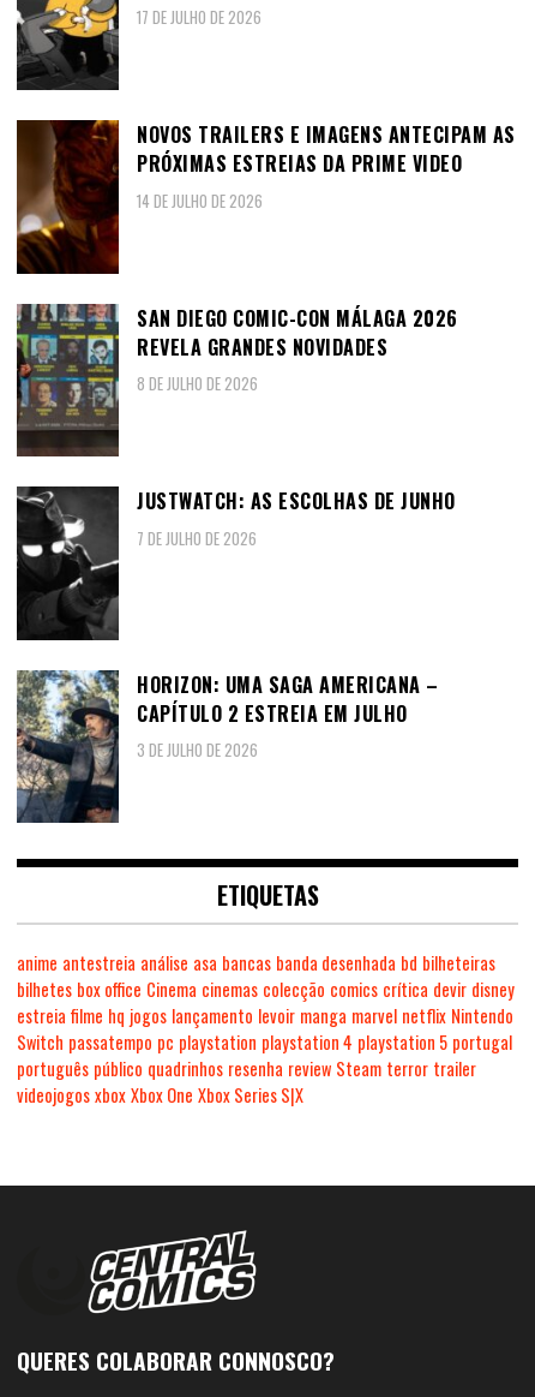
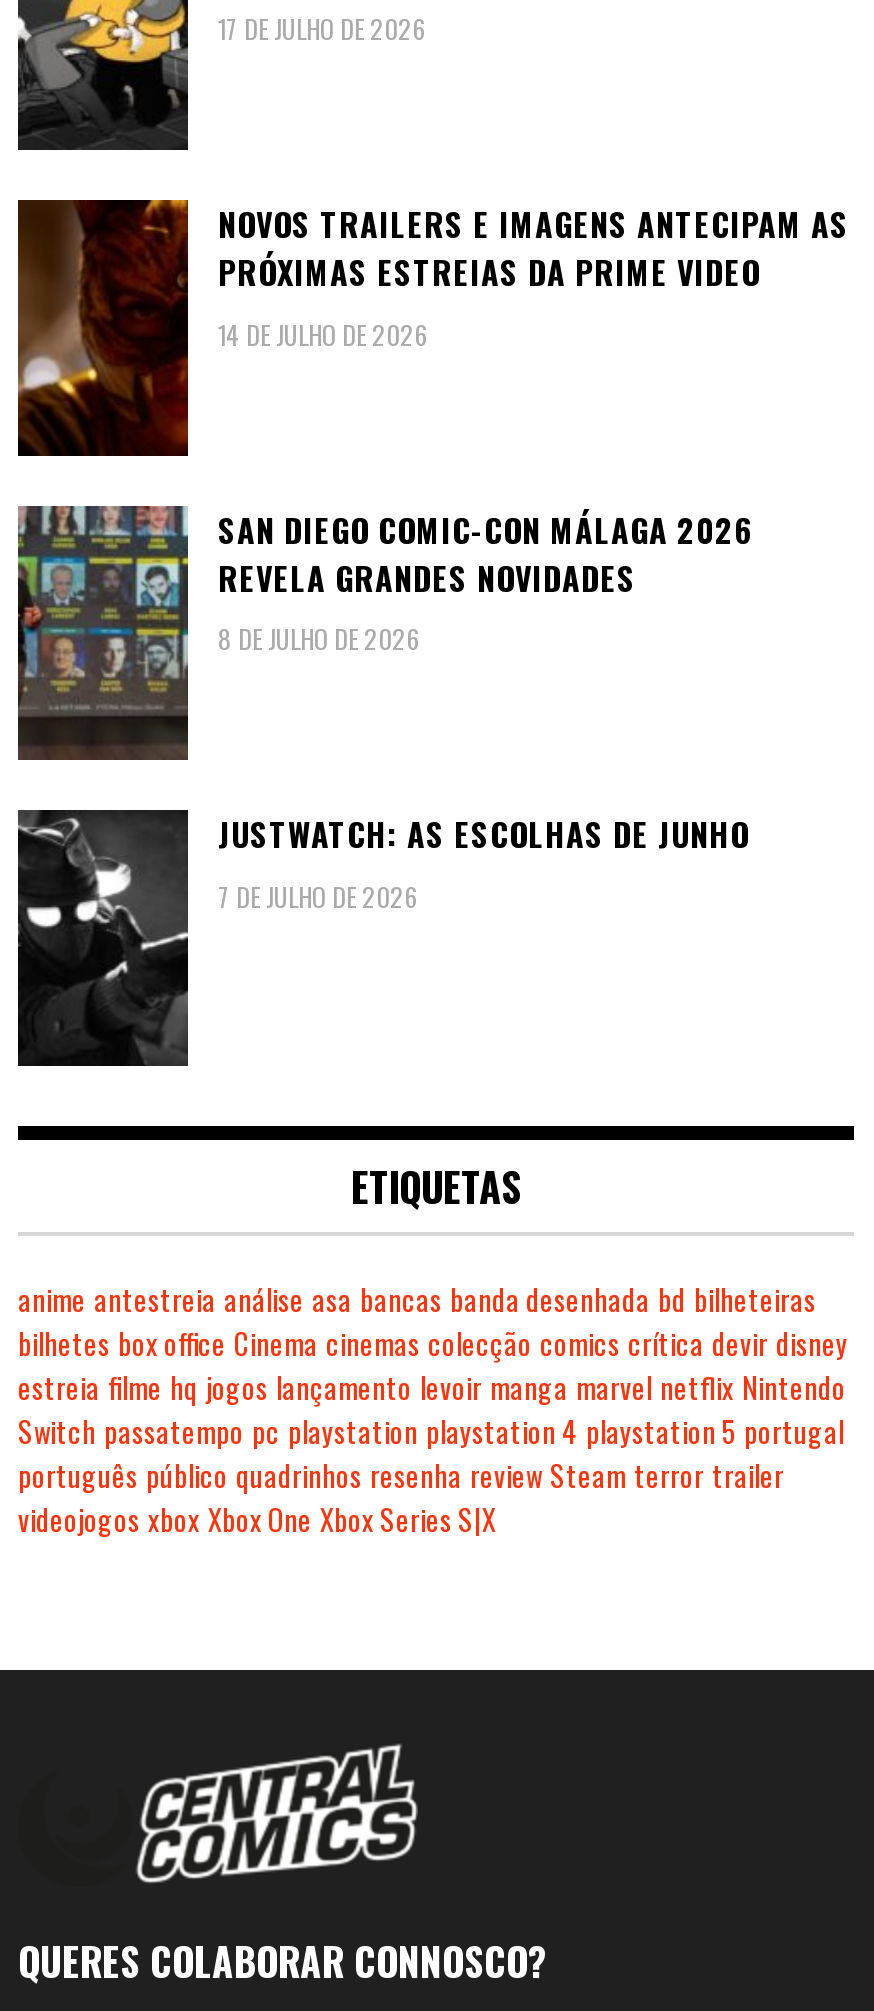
- [image]
- HORIZON: UMA SAGA AMERICANA –
- CAPÍTULO 2 ESTREIA EM JULHO
- 3 DE JULHO DE 2026
